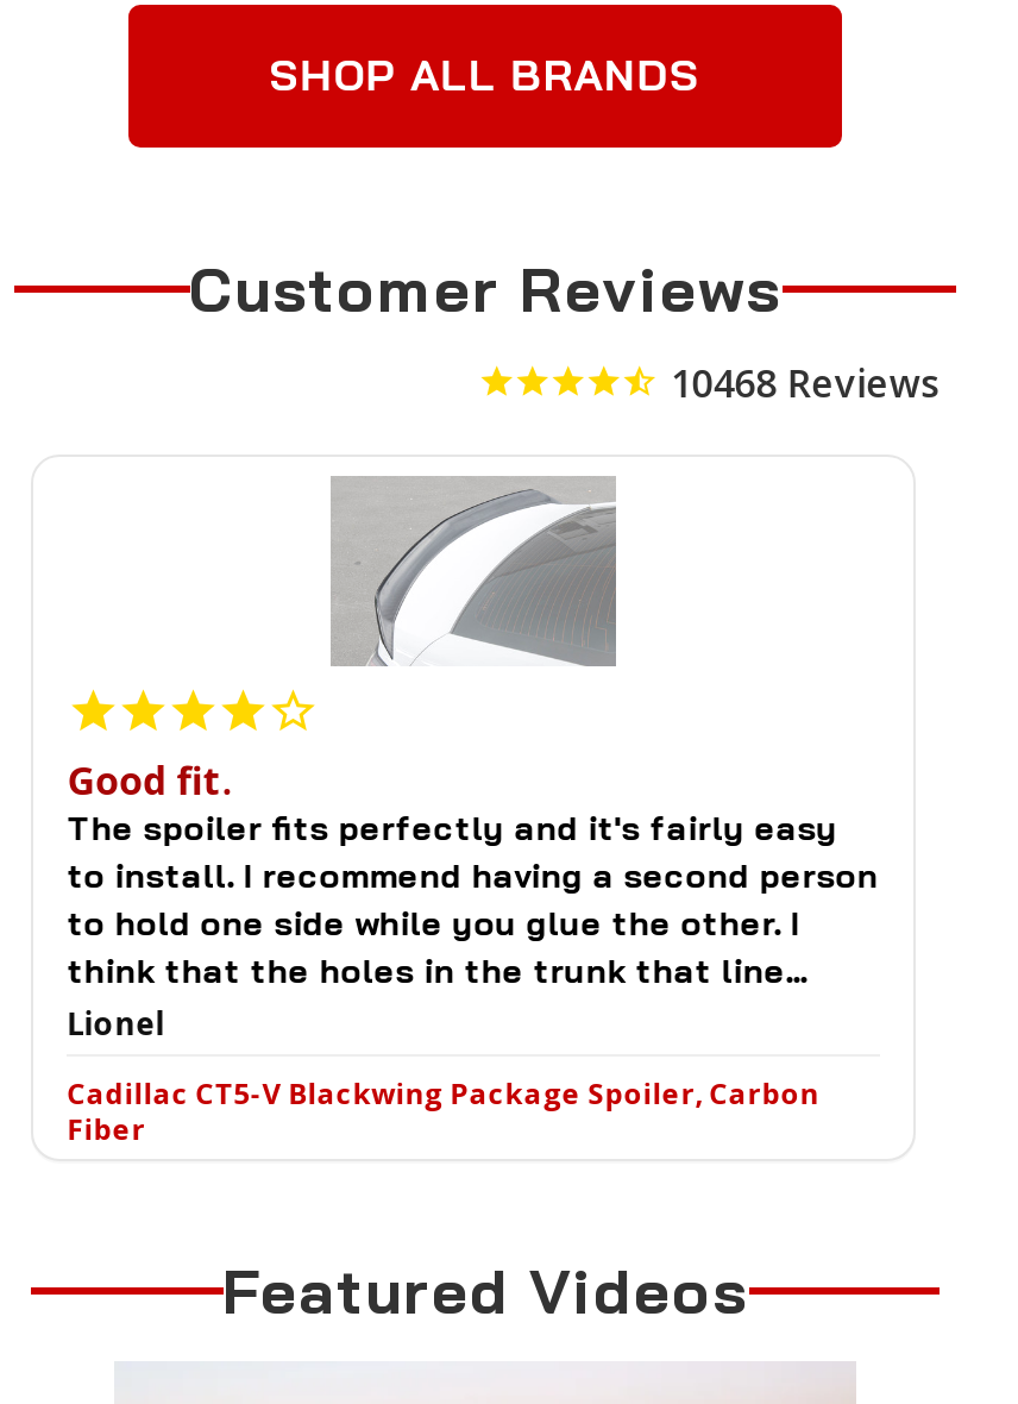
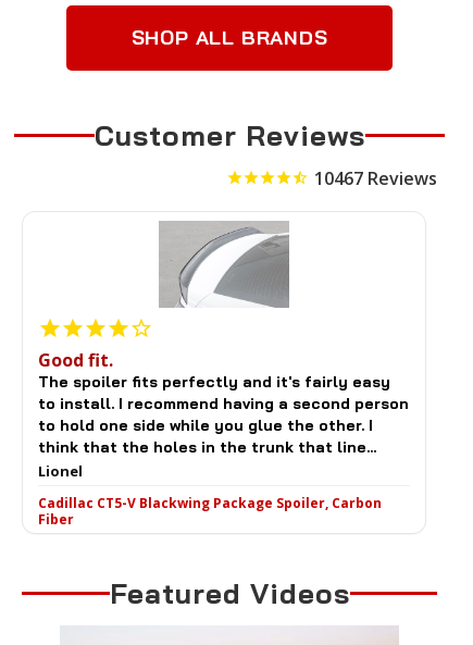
- 10468
+ 10467
